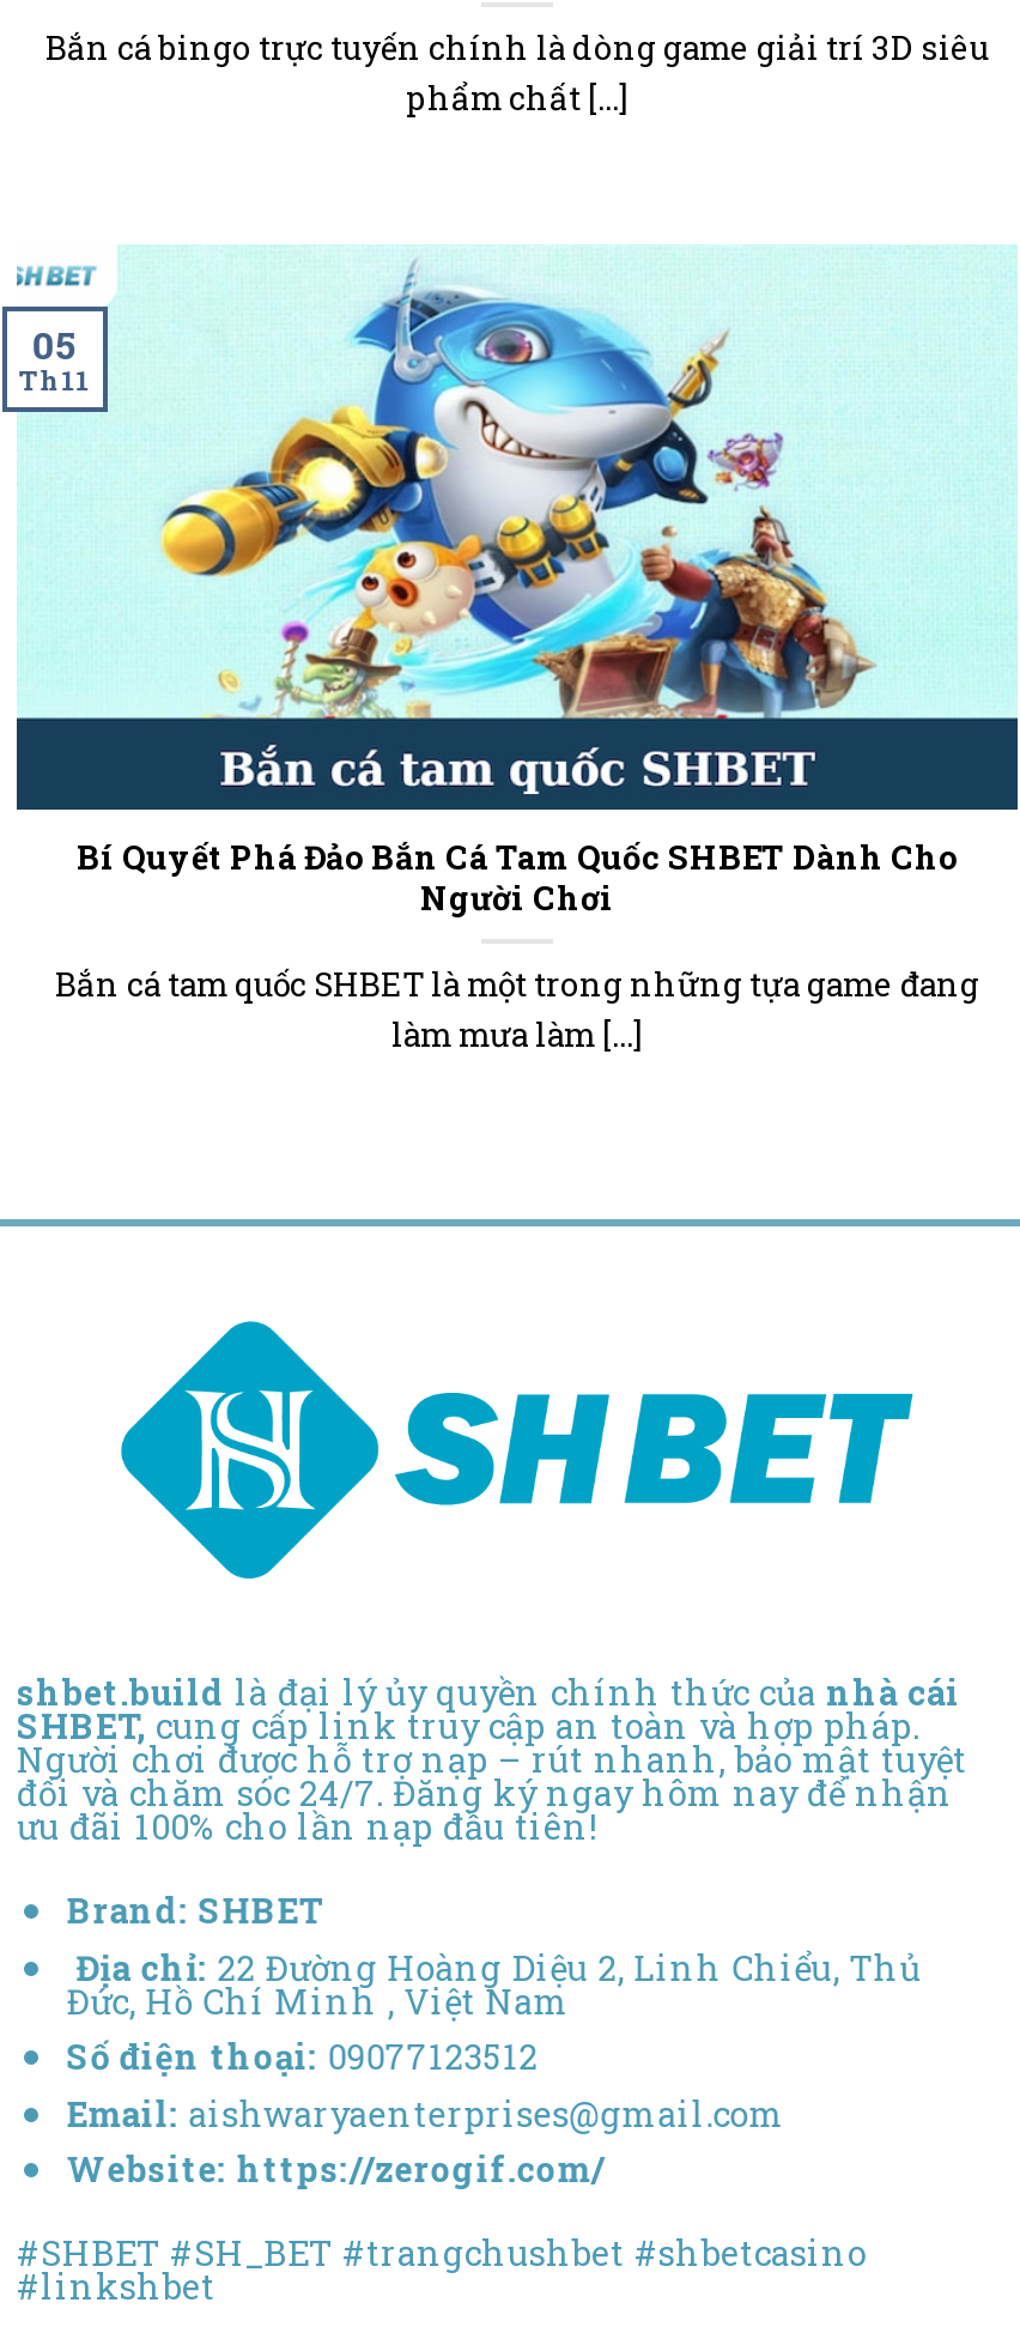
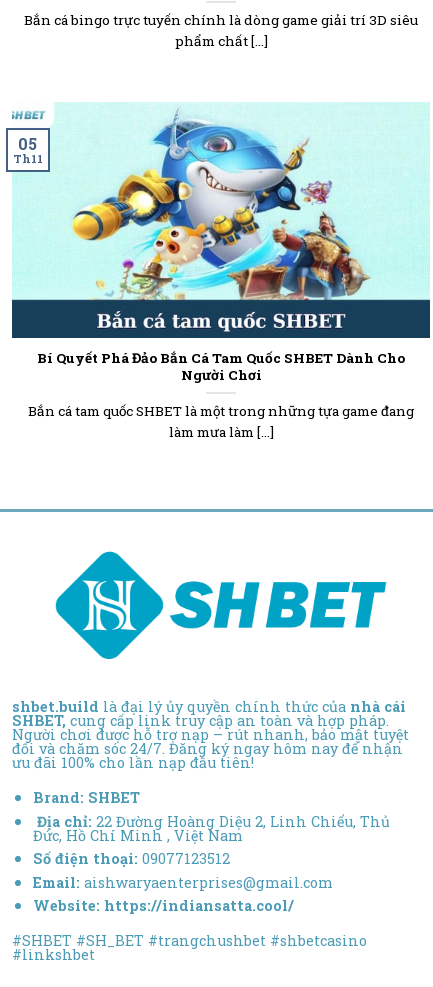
- Website: https://zerogif.com/
+ Website: https://indiansatta.cool/
